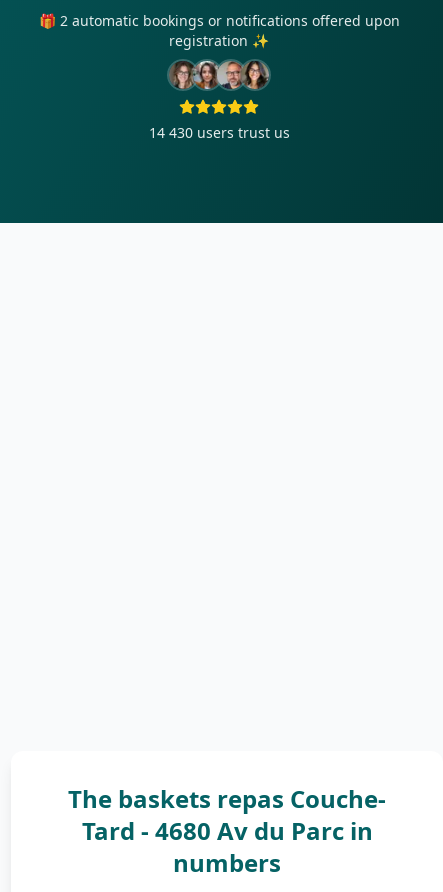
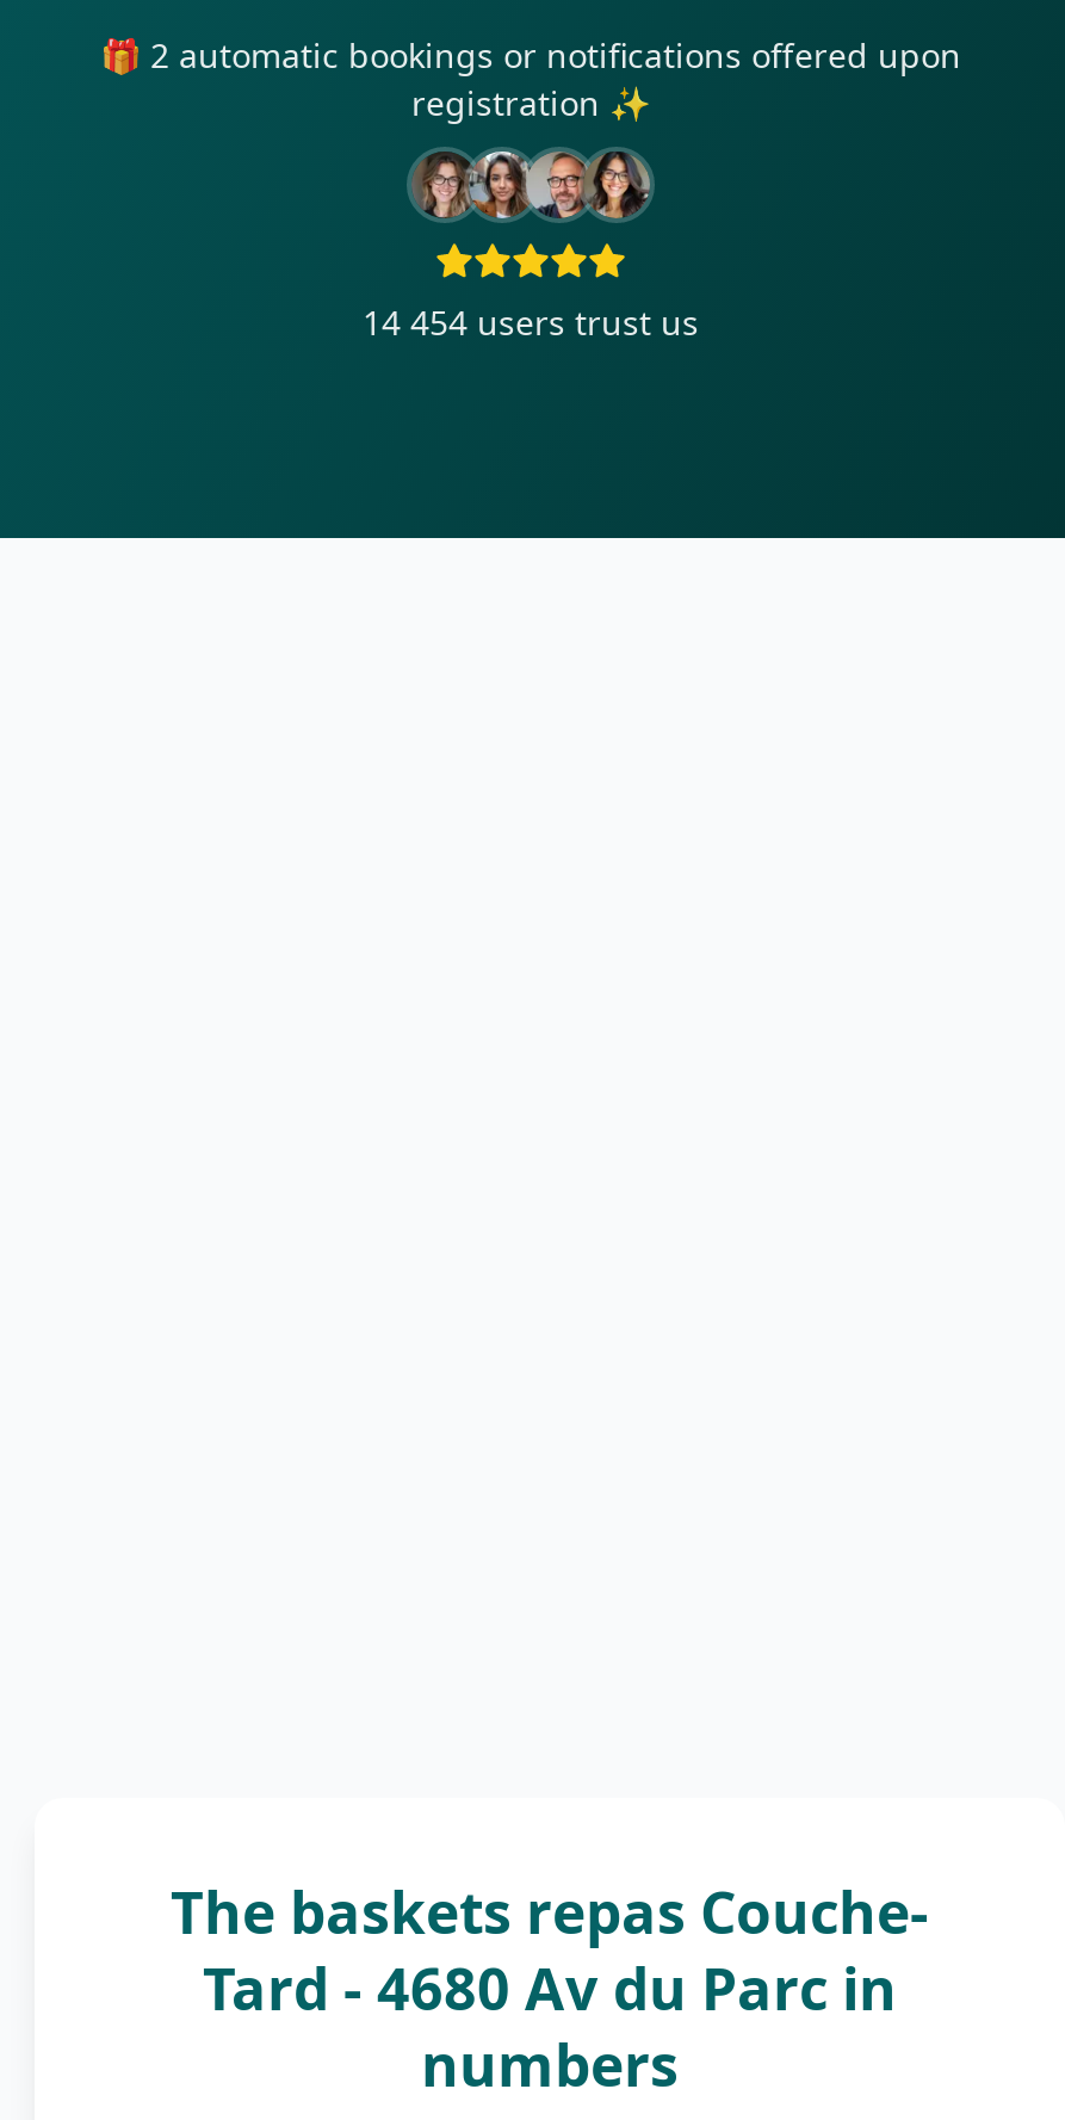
- 14 430 users trust us
+ 14 454 users trust us
